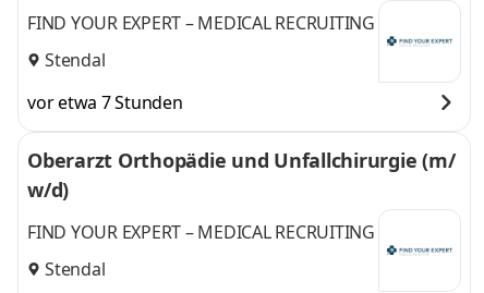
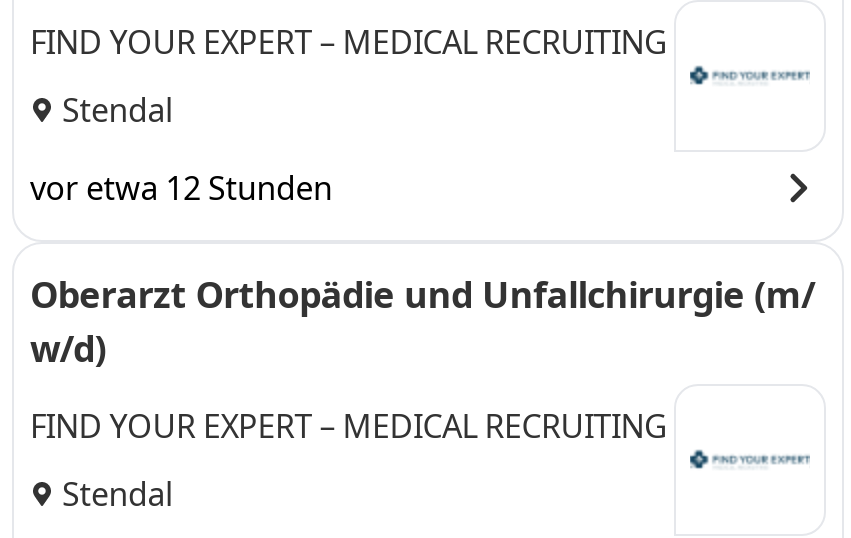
- vor etwa 7 Stunden
+ vor etwa 12 Stunden
